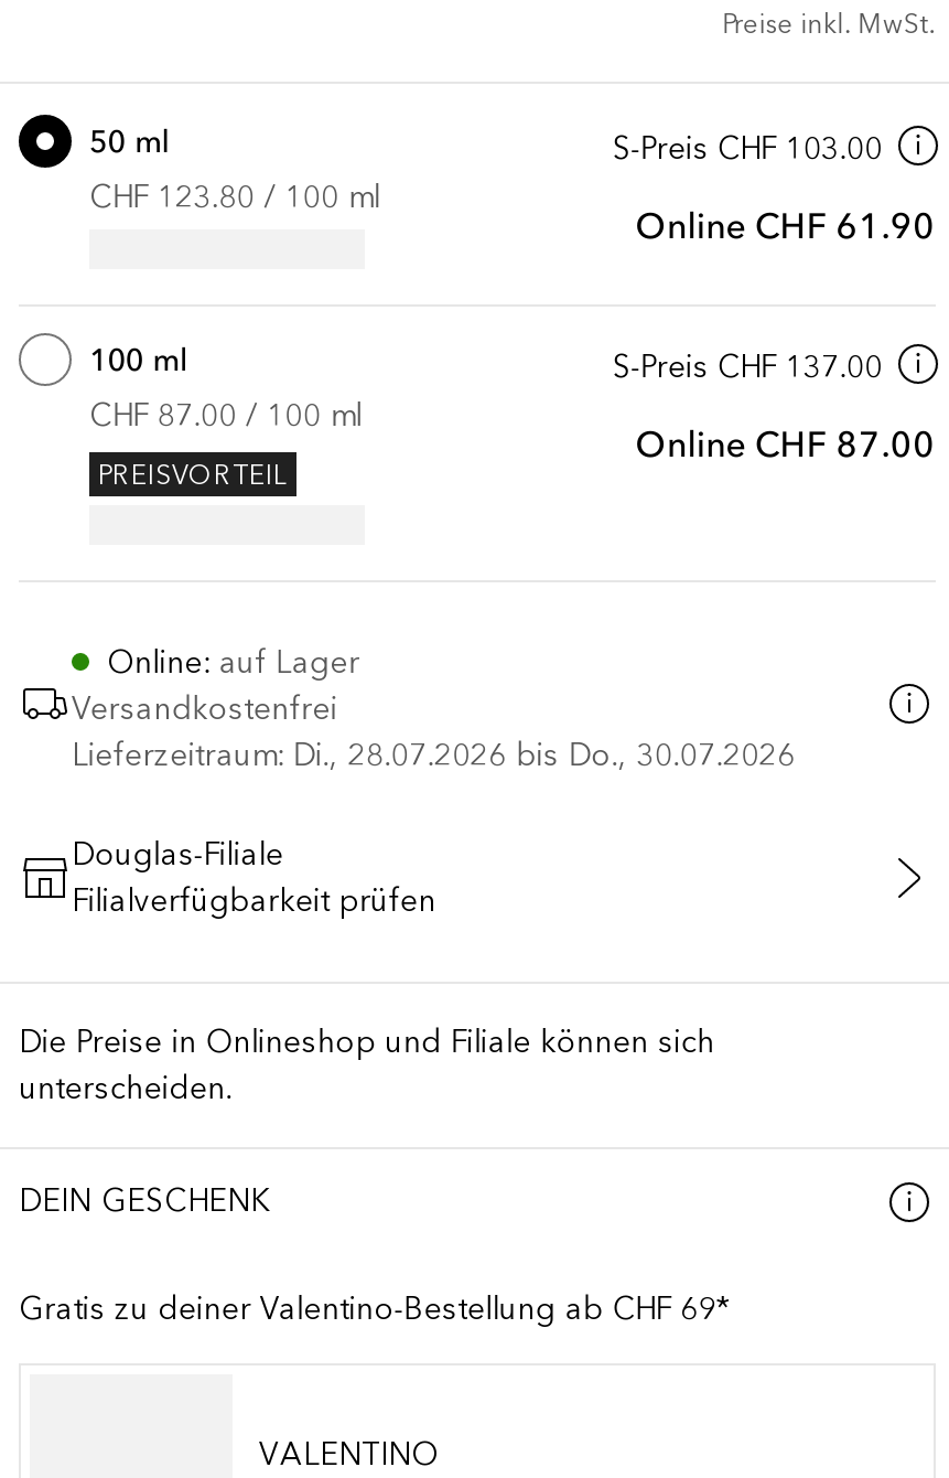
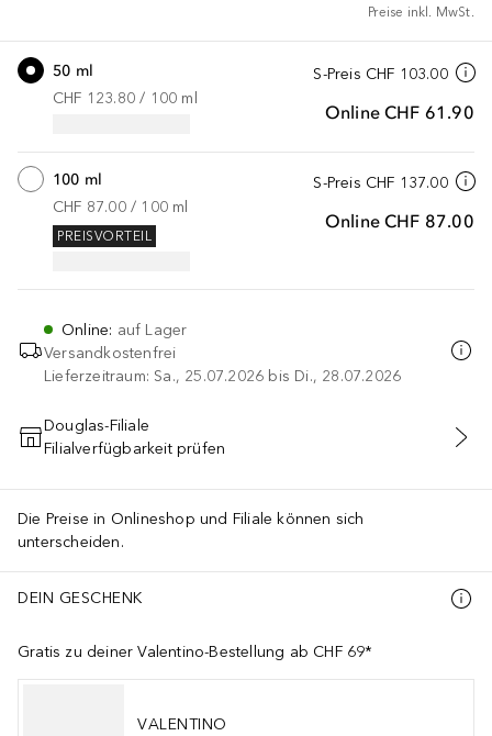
- Lieferzeitraum: Di., 28.07.2026 bis Do., 30.07.2026
+ Lieferzeitraum: Sa., 25.07.2026 bis Di., 28.07.2026
